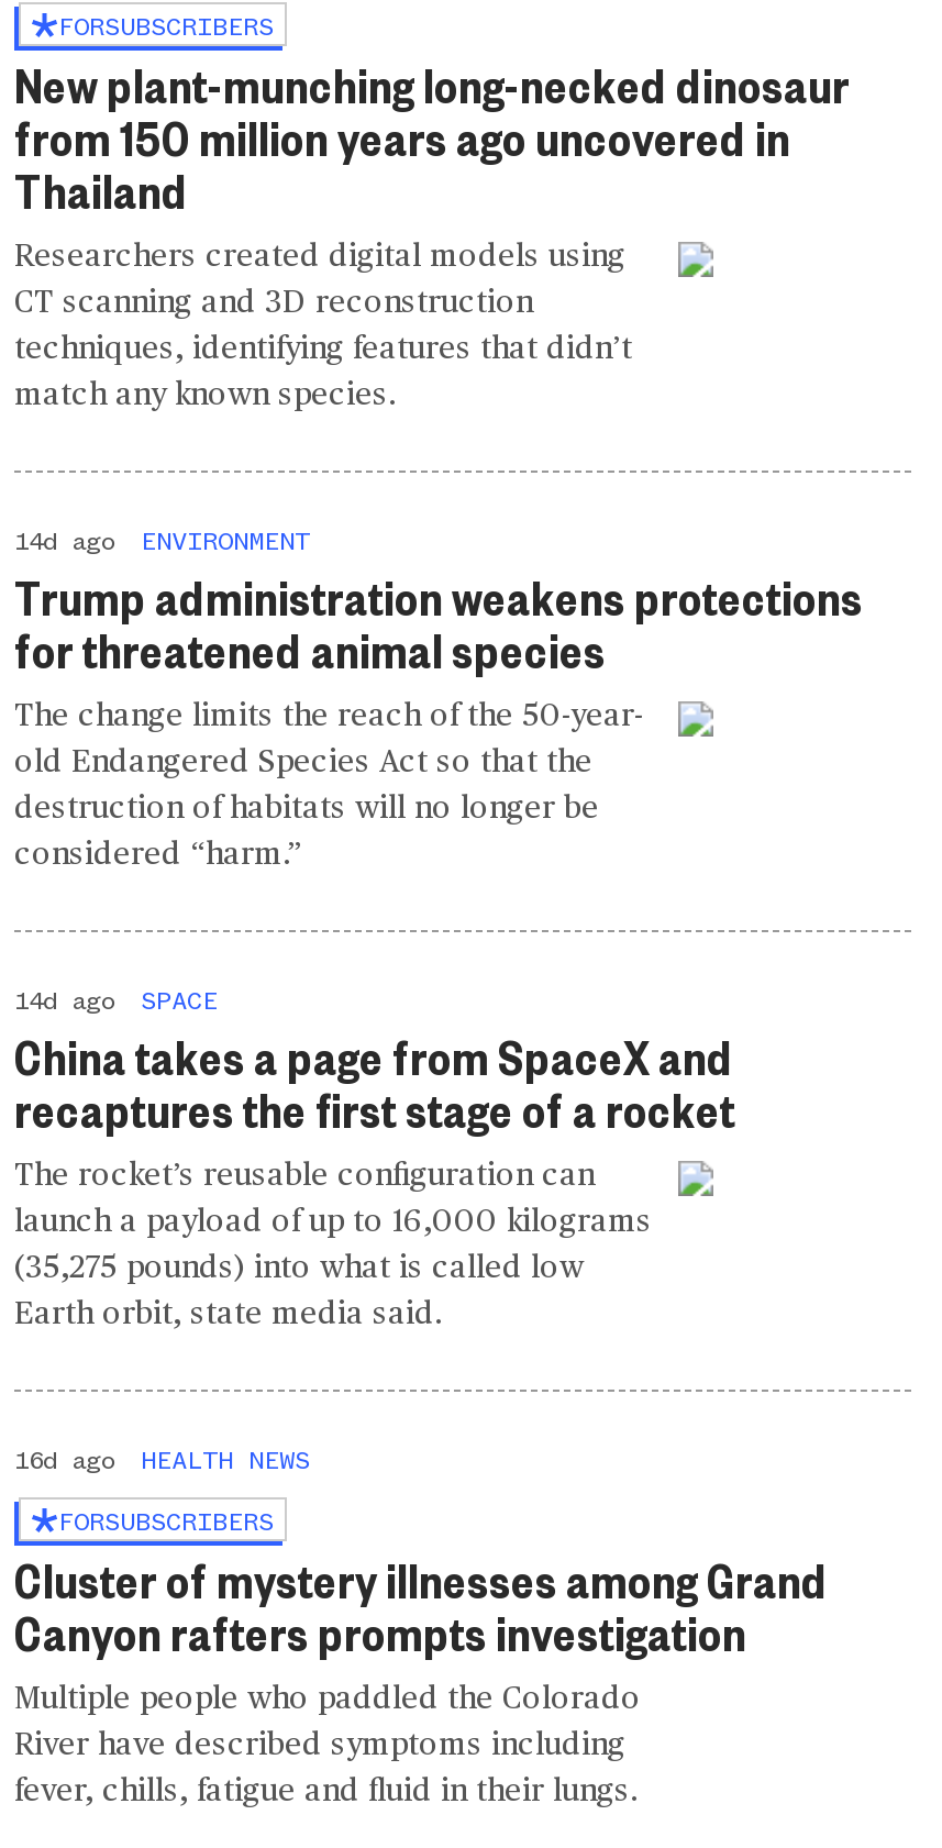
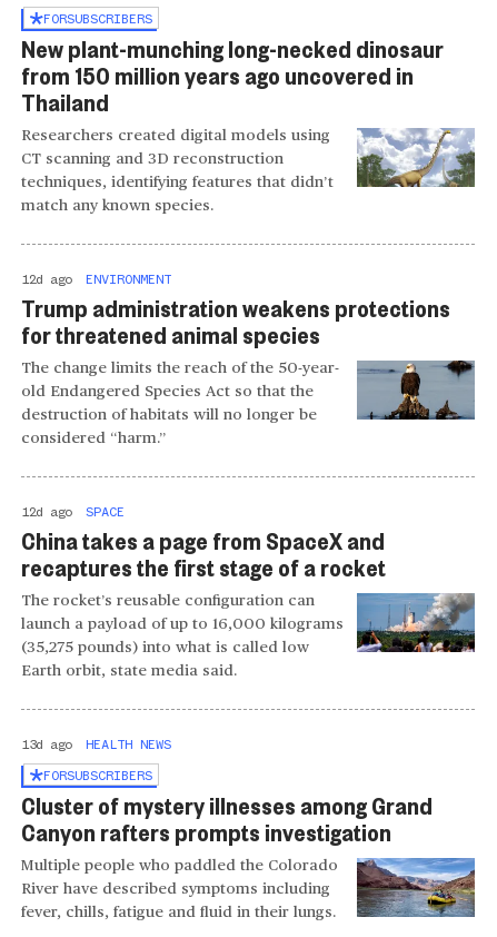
+ [image]

- 14d ago ENVIRONMENT
+ 12d ago ENVIRONMENT

+ [image]

- 14d ago SPACE
+ 12d ago SPACE

+ [image]

- 16d ago HEALTH NEWS
+ 13d ago HEALTH NEWS

+ [image]
